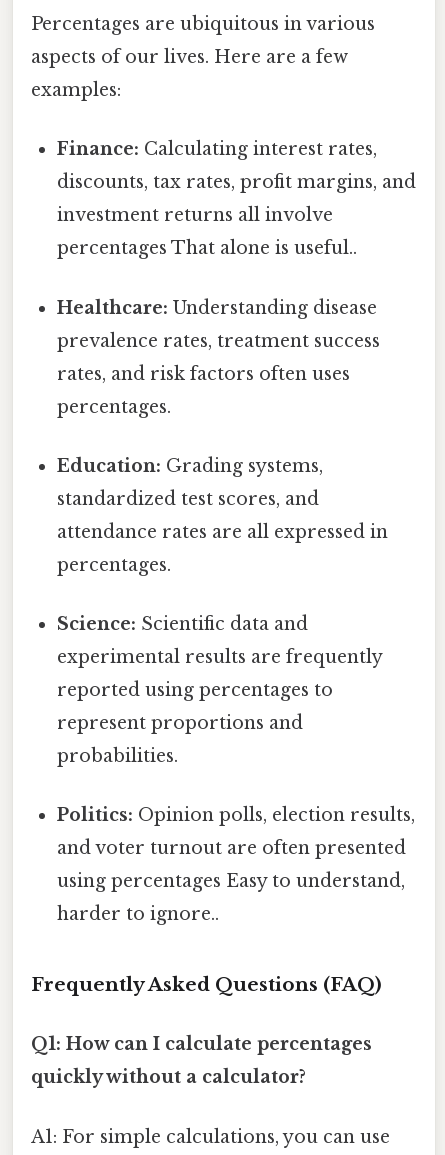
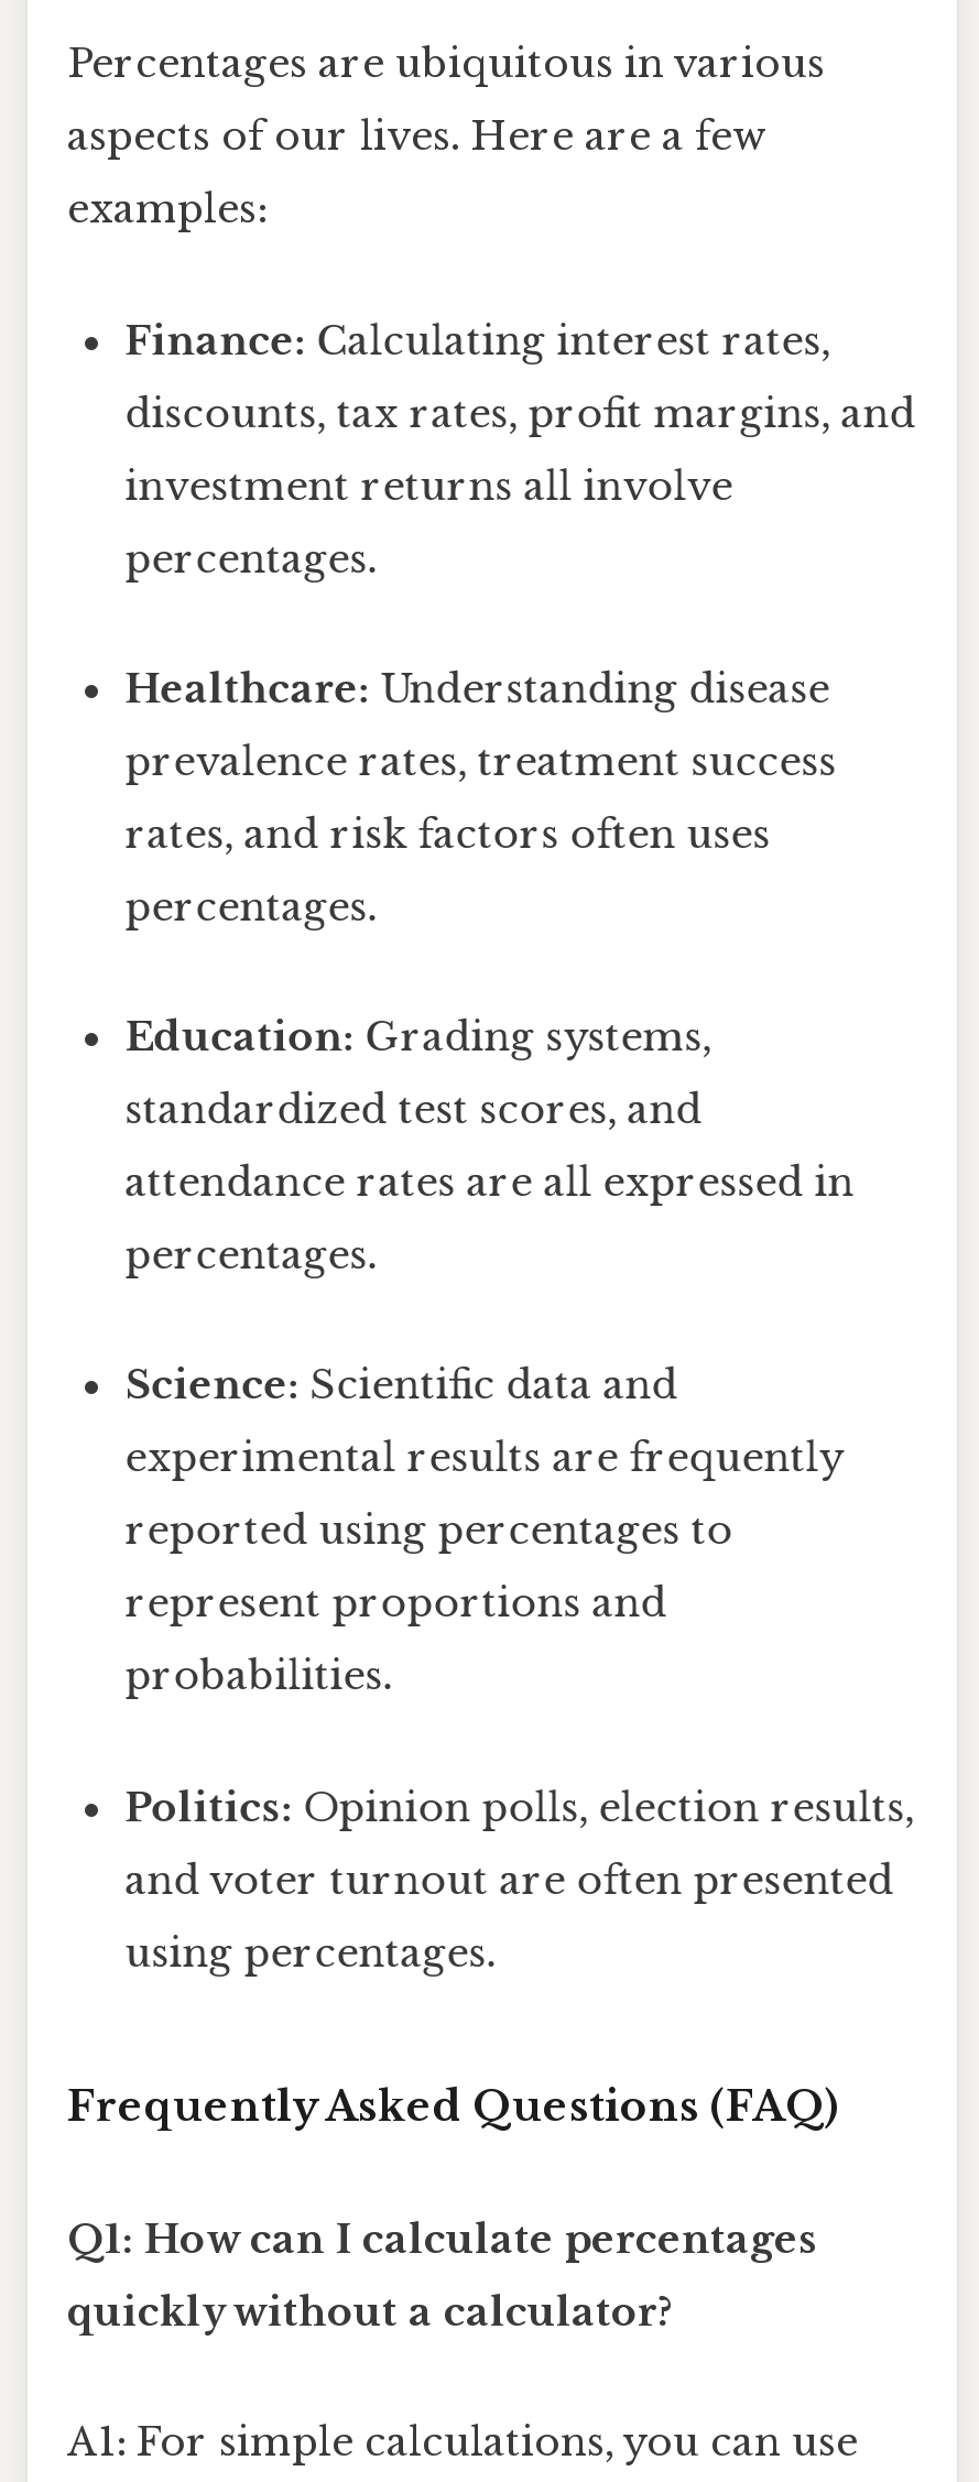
- percentages That alone is useful..
+ percentages.

- using percentages Easy to understand,
- harder to ignore..
+ using percentages.
